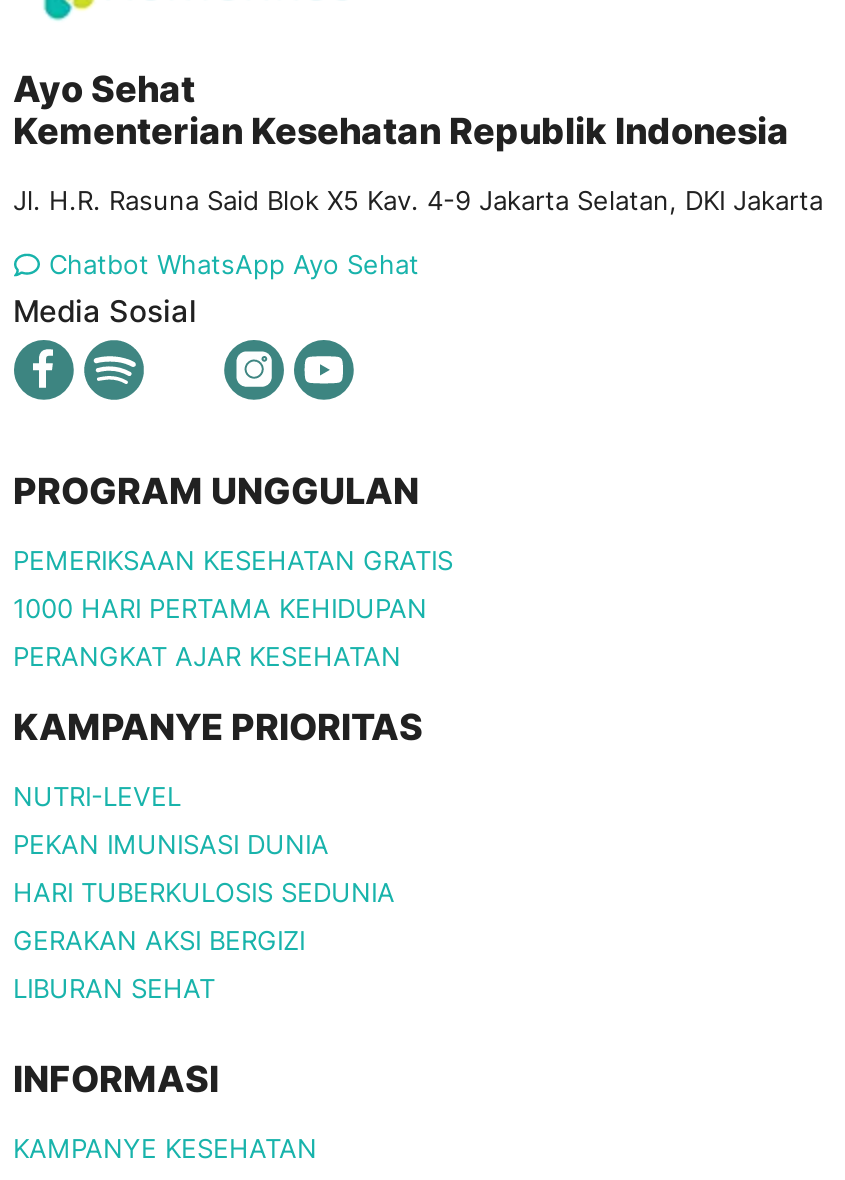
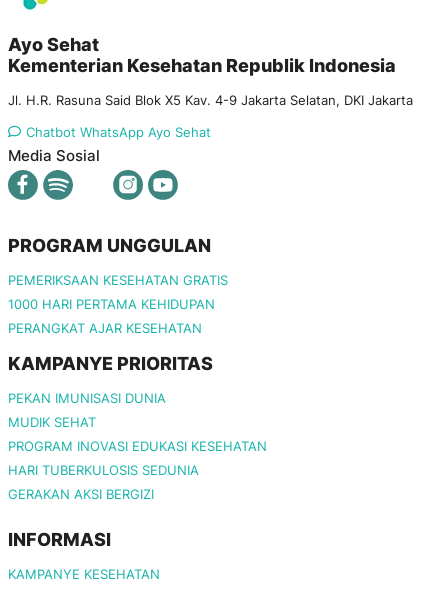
- NUTRI-LEVEL

moved up: PEKAN IMUNISASI DUNIA

+ MUDIK SEHAT
+ PROGRAM INOVASI EDUKASI KESEHATAN

moved down: HARI TUBERKULOSIS SEDUNIA | GERAKAN AKSI BERGIZI

- LIBURAN SEHAT
